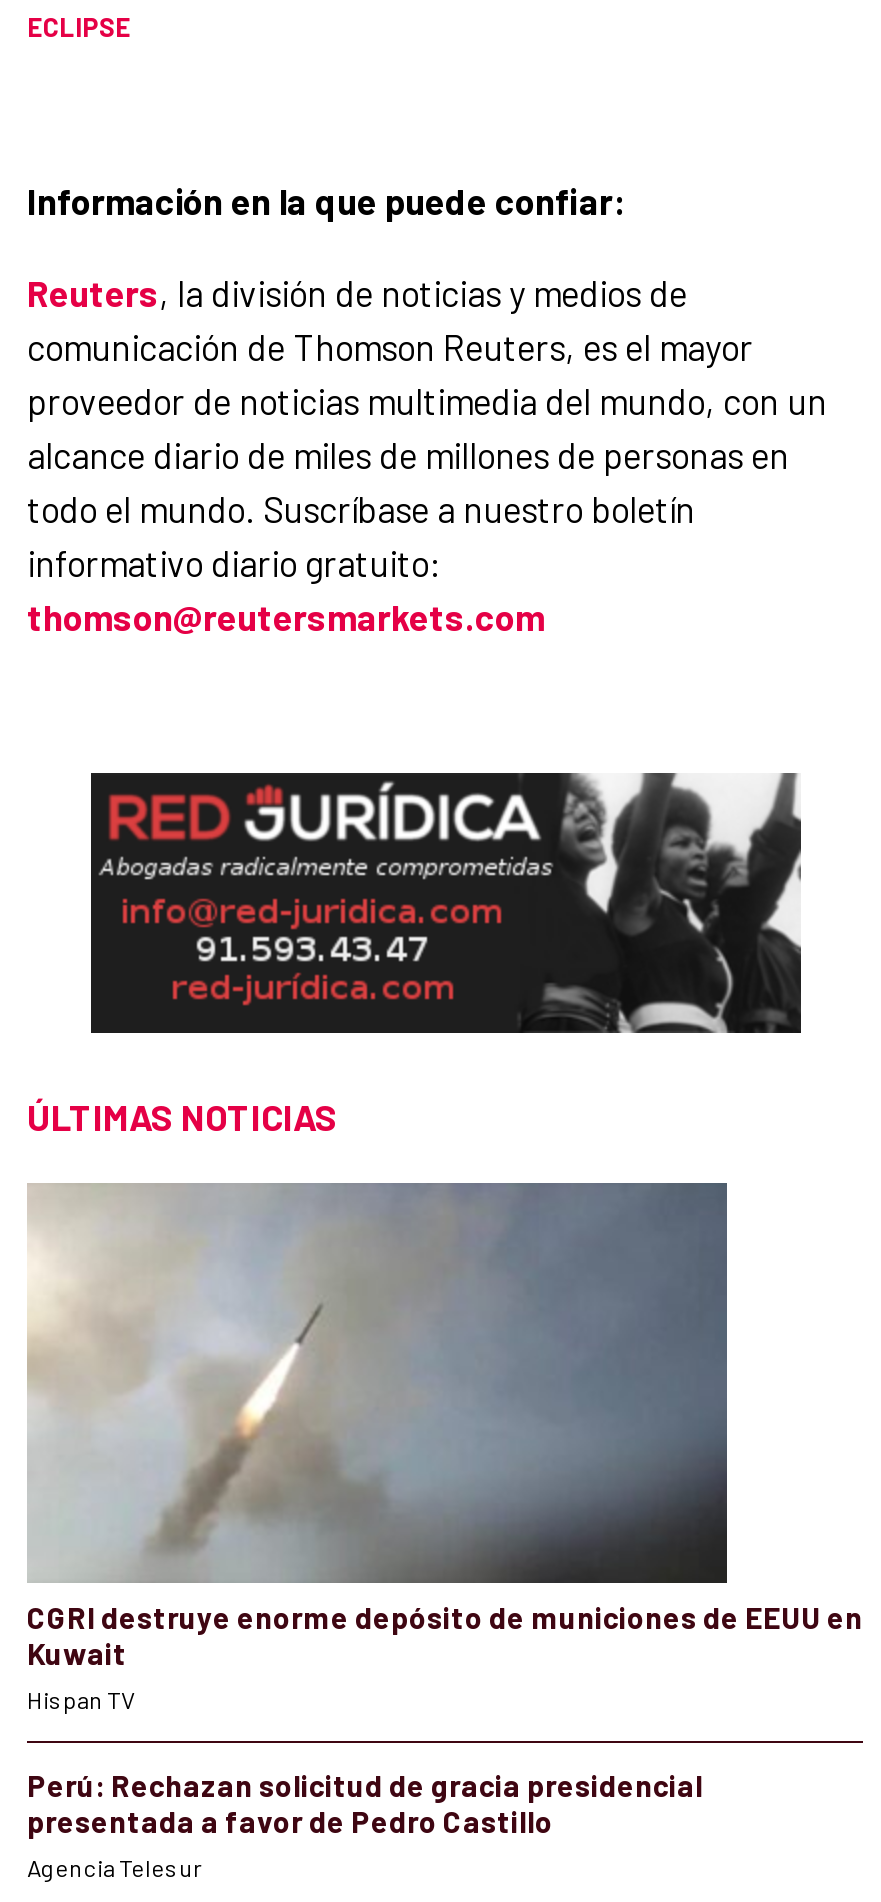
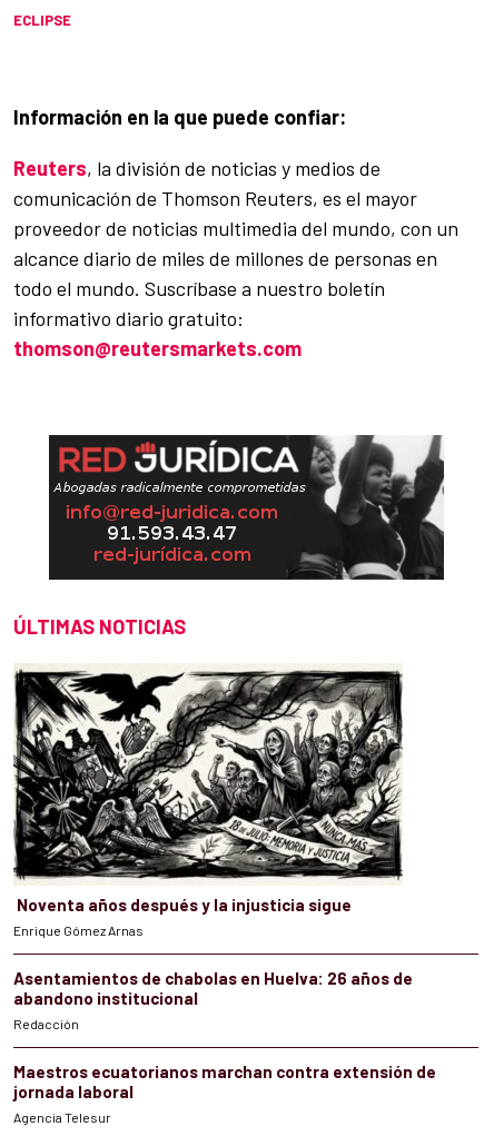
- [image]
- CGRI destruye enorme depósito de municiones de EEUU en
- Kuwait
- Hispan TV
- Perú: Rechazan solicitud de gracia presidencial
- presentada a favor de Pedro Castillo
+ [image]
+ Noventa años después y la injusticia sigue
+ Enrique Gómez Arnas
+ Asentamientos de chabolas en Huelva: 26 años de
+ abandono institucional
+ Redacción
+ Maestros ecuatorianos marchan contra extensión de
+ jornada laboral
